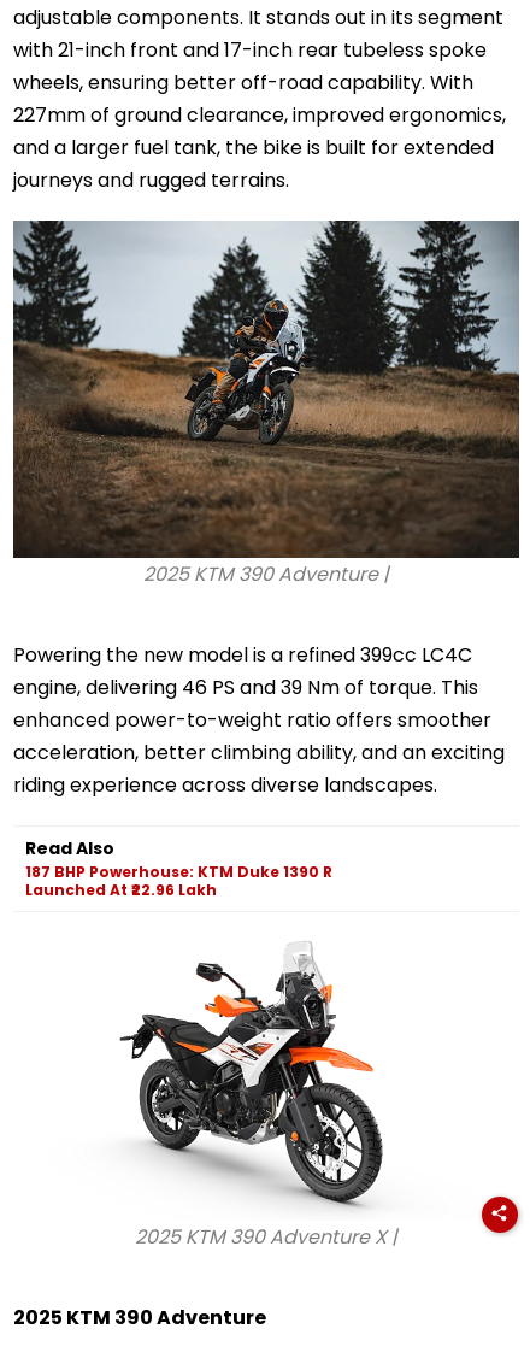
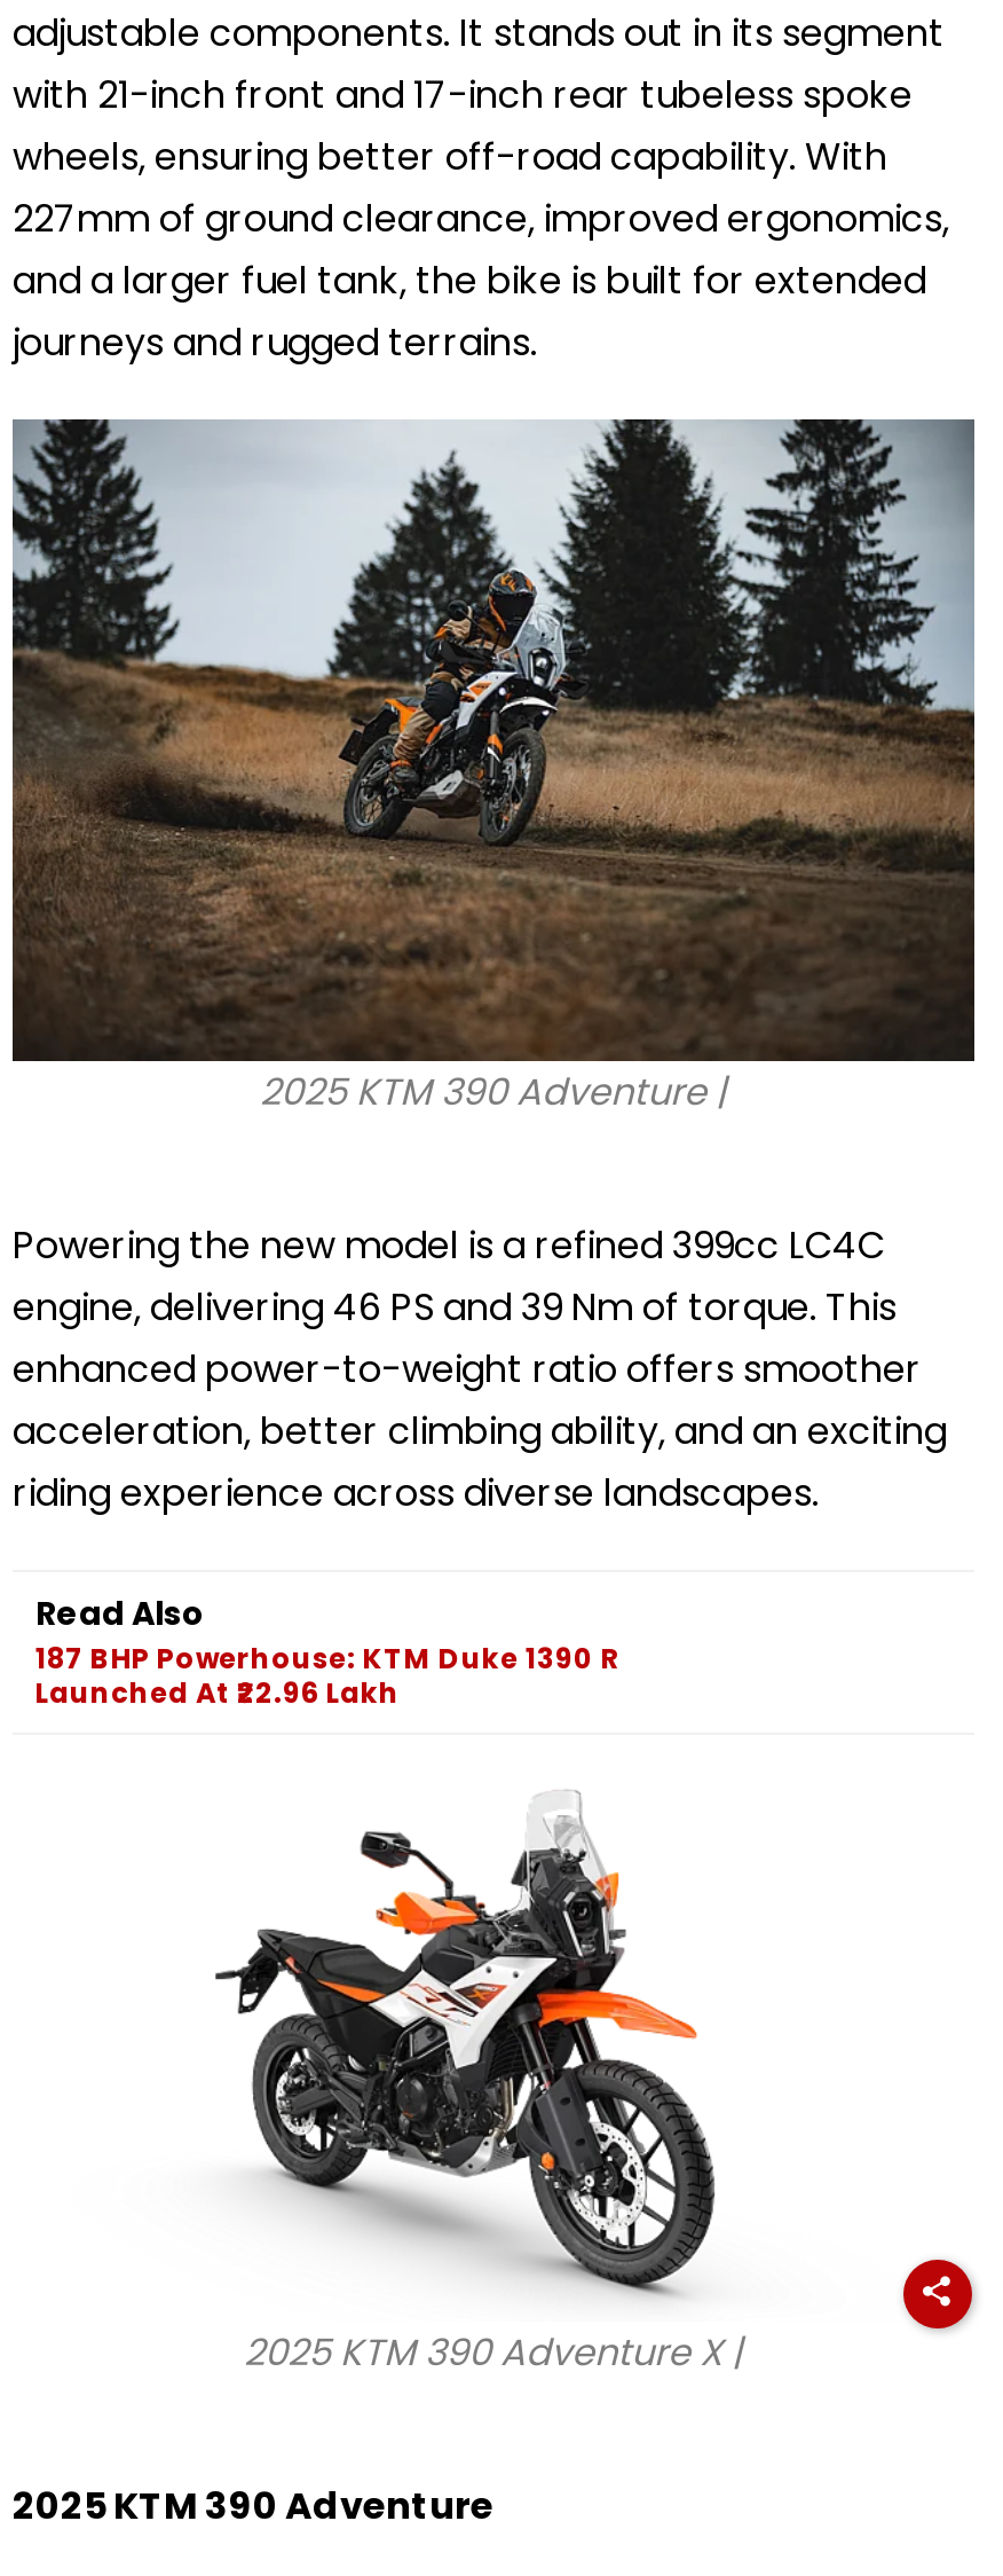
- [image]
+ [image]
